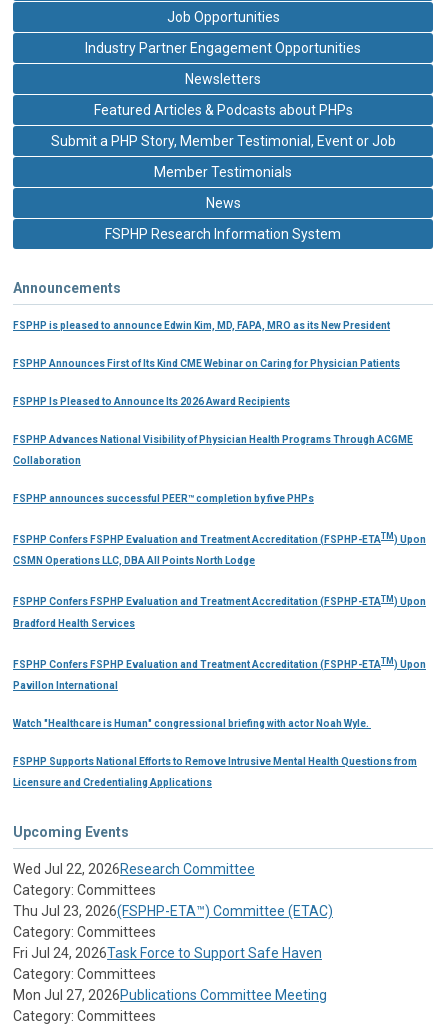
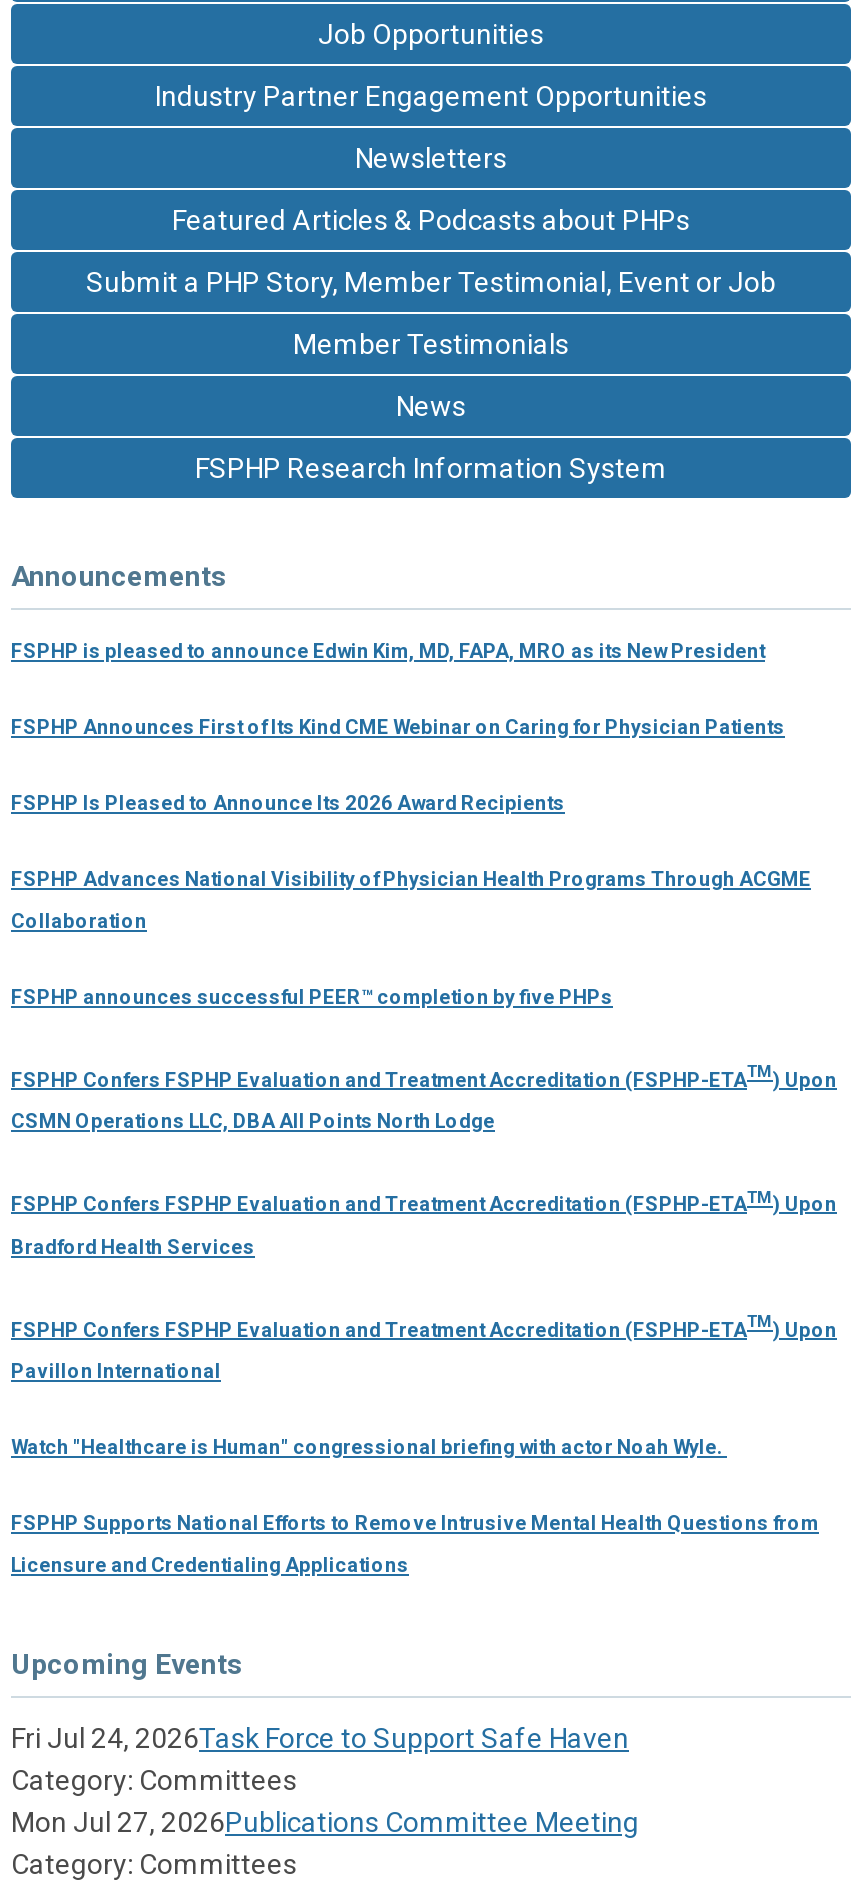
- Wed Jul 22, 2026Research Committee
- Category: Committees
- Thu Jul 23, 2026(FSPHP-ETA™) Committee (ETAC)
- Category: Committees
